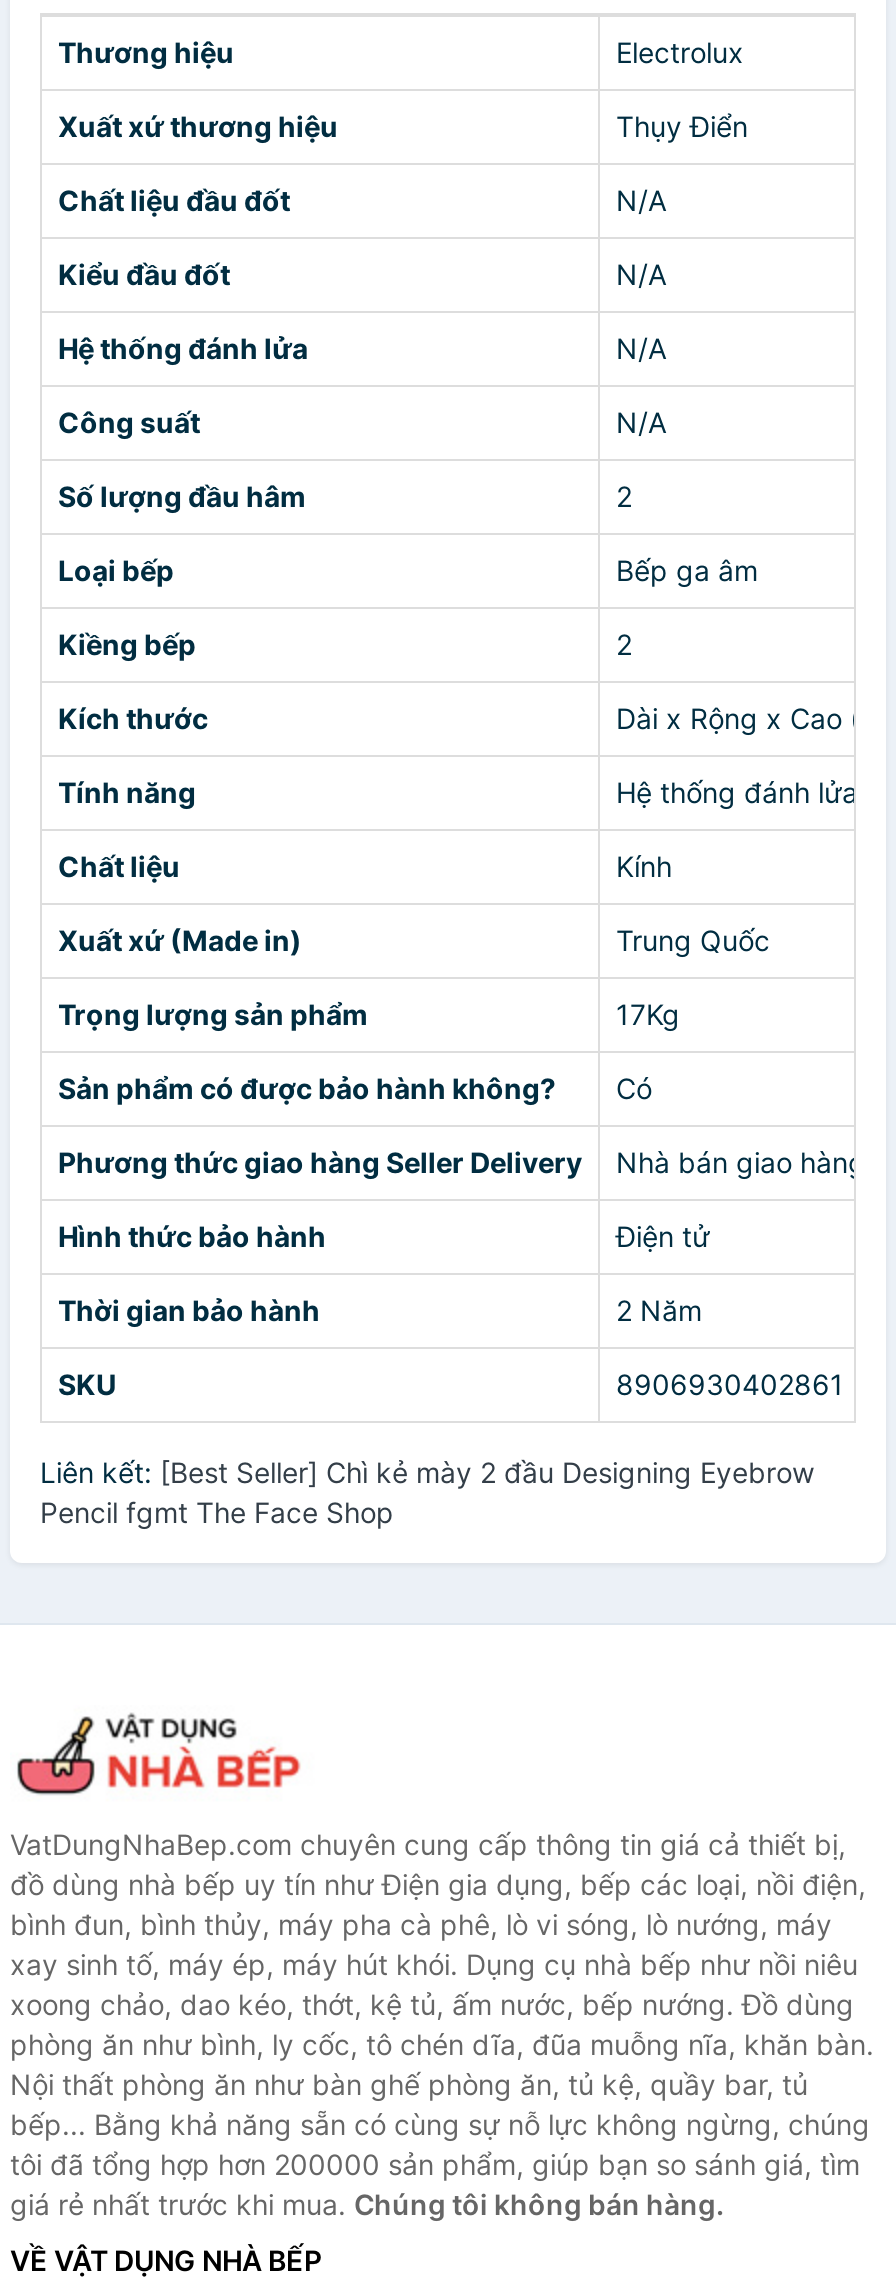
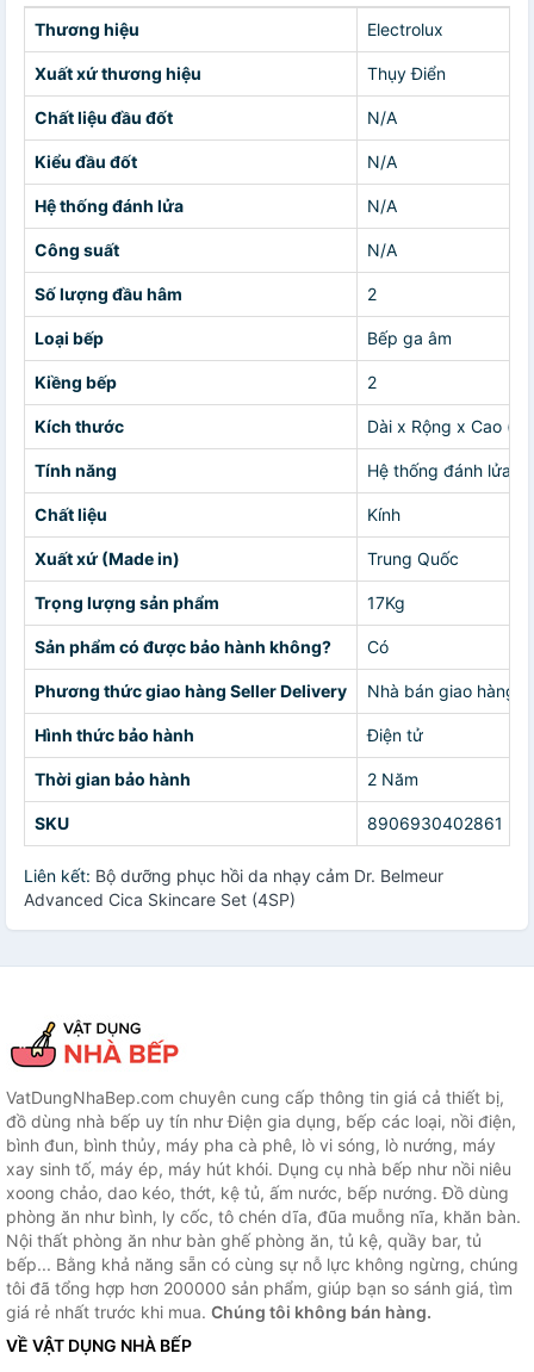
- Liên kết: [Best Seller] Chì kẻ mày 2 đầu Designing Eyebrow
- Pencil fgmt The Face Shop
+ Liên kết: Bộ dưỡng phục hồi da nhạy cảm Dr. Belmeur
+ Advanced Cica Skincare Set (4SP)
